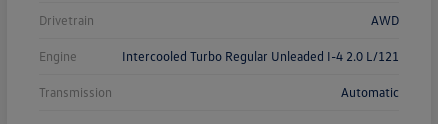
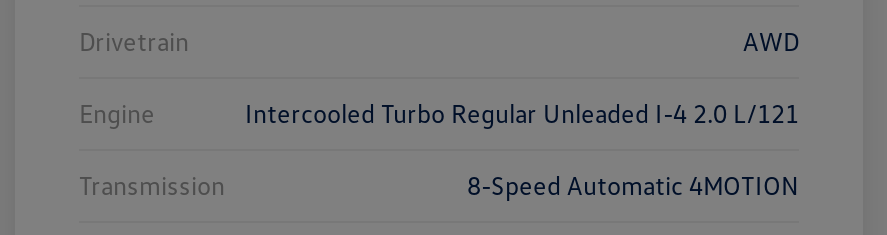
- Automatic
+ 8-Speed Automatic 4MOTION
